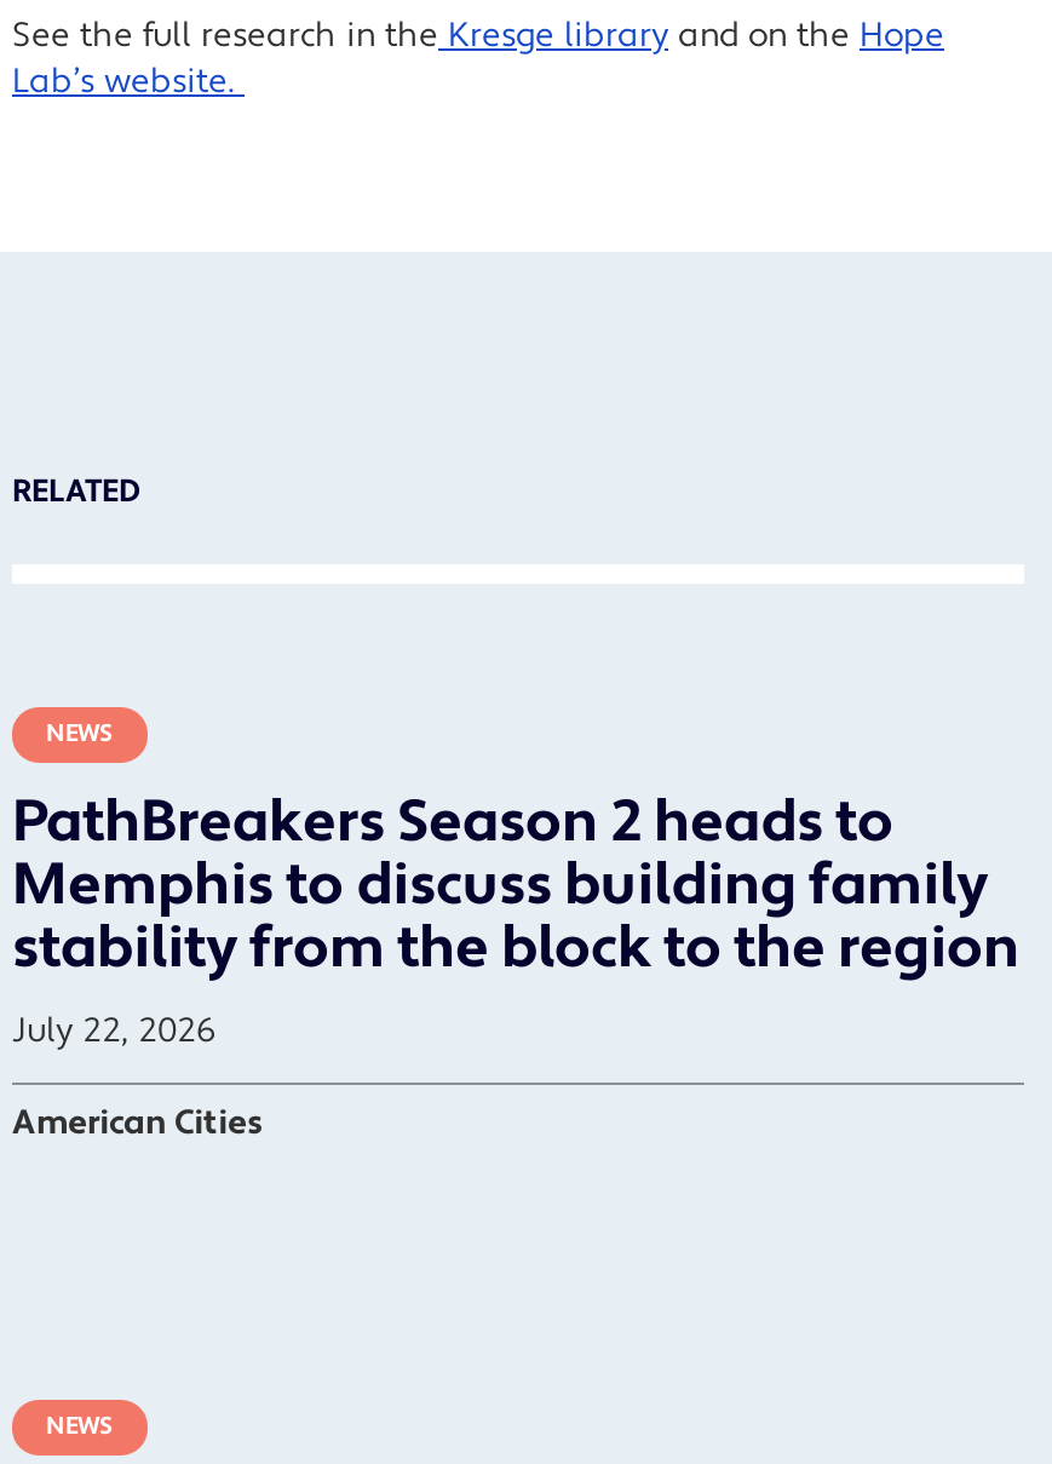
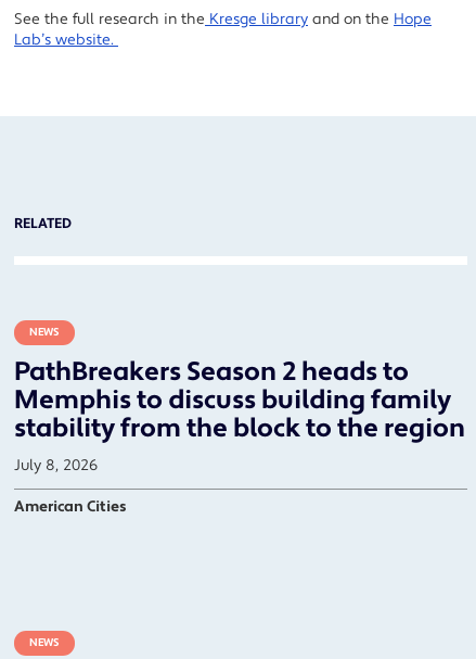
- July 22, 2026
+ July 8, 2026
